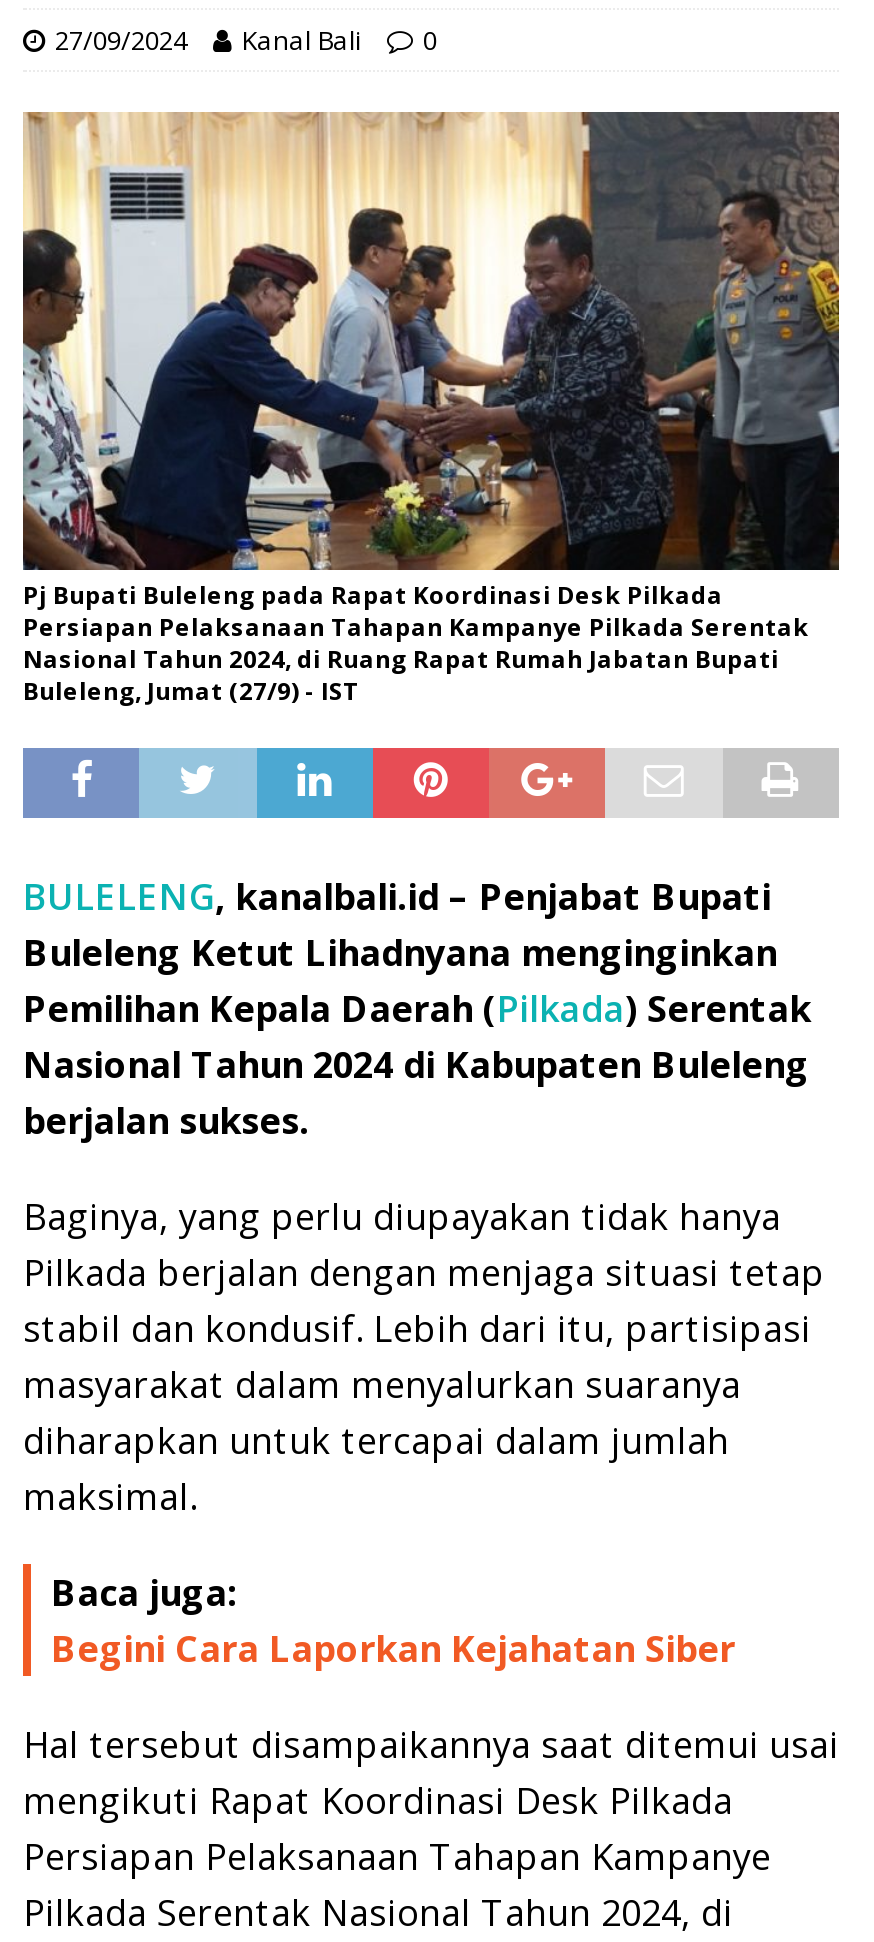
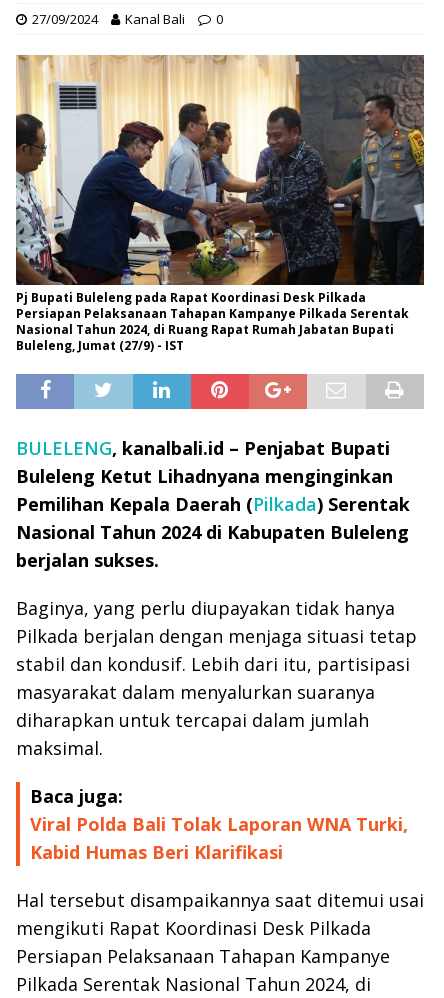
- Begini Cara Laporkan Kejahatan Siber
+ Viral Polda Bali Tolak Laporan WNA Turki,
+ Kabid Humas Beri Klarifikasi
